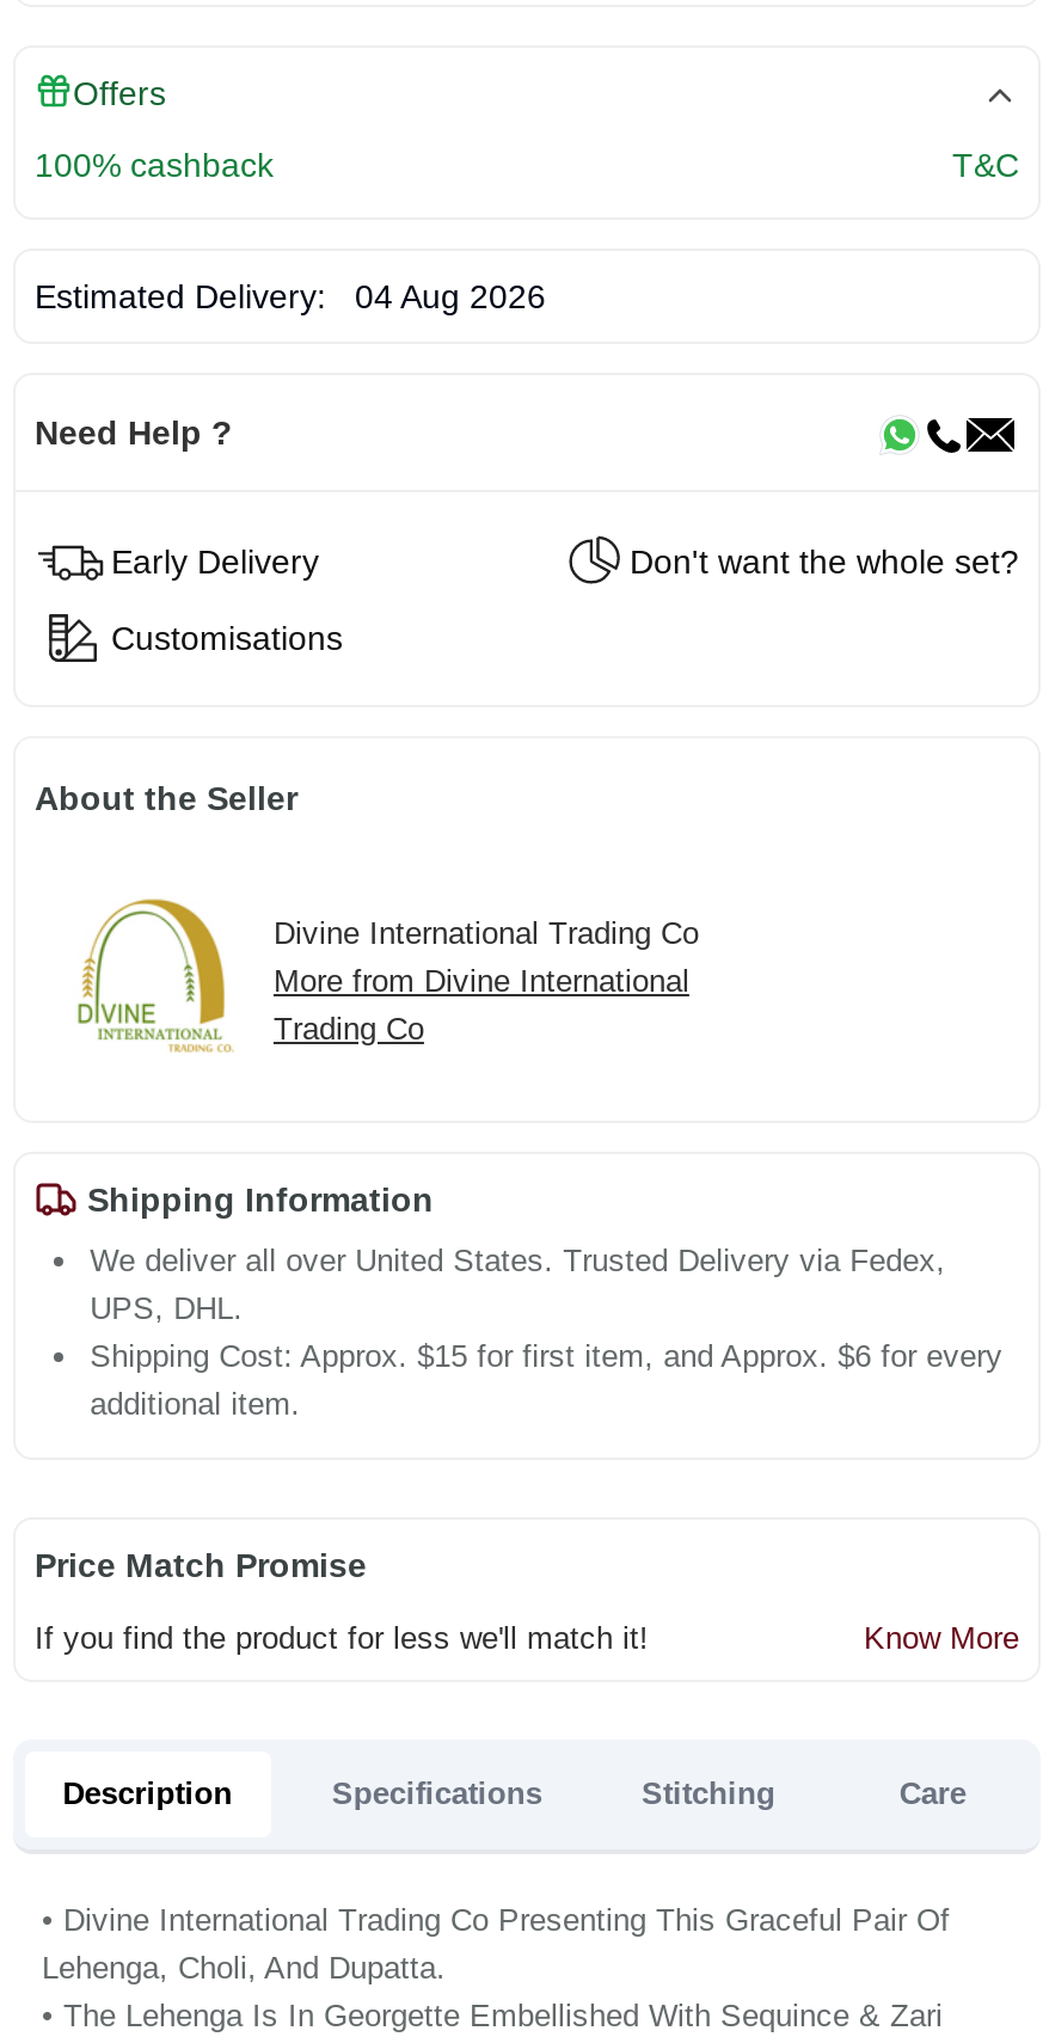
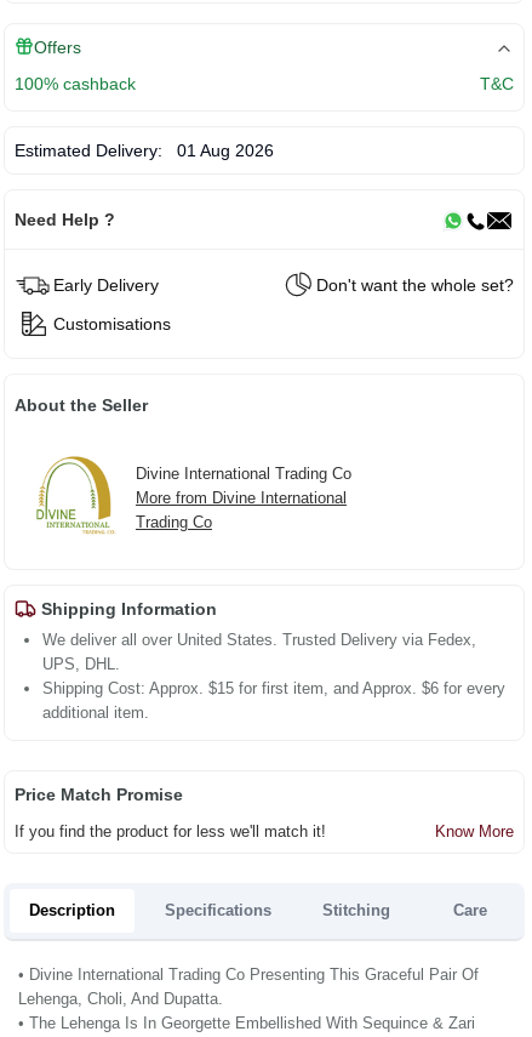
- Estimated Delivery: 04 Aug 2026
+ Estimated Delivery: 01 Aug 2026
